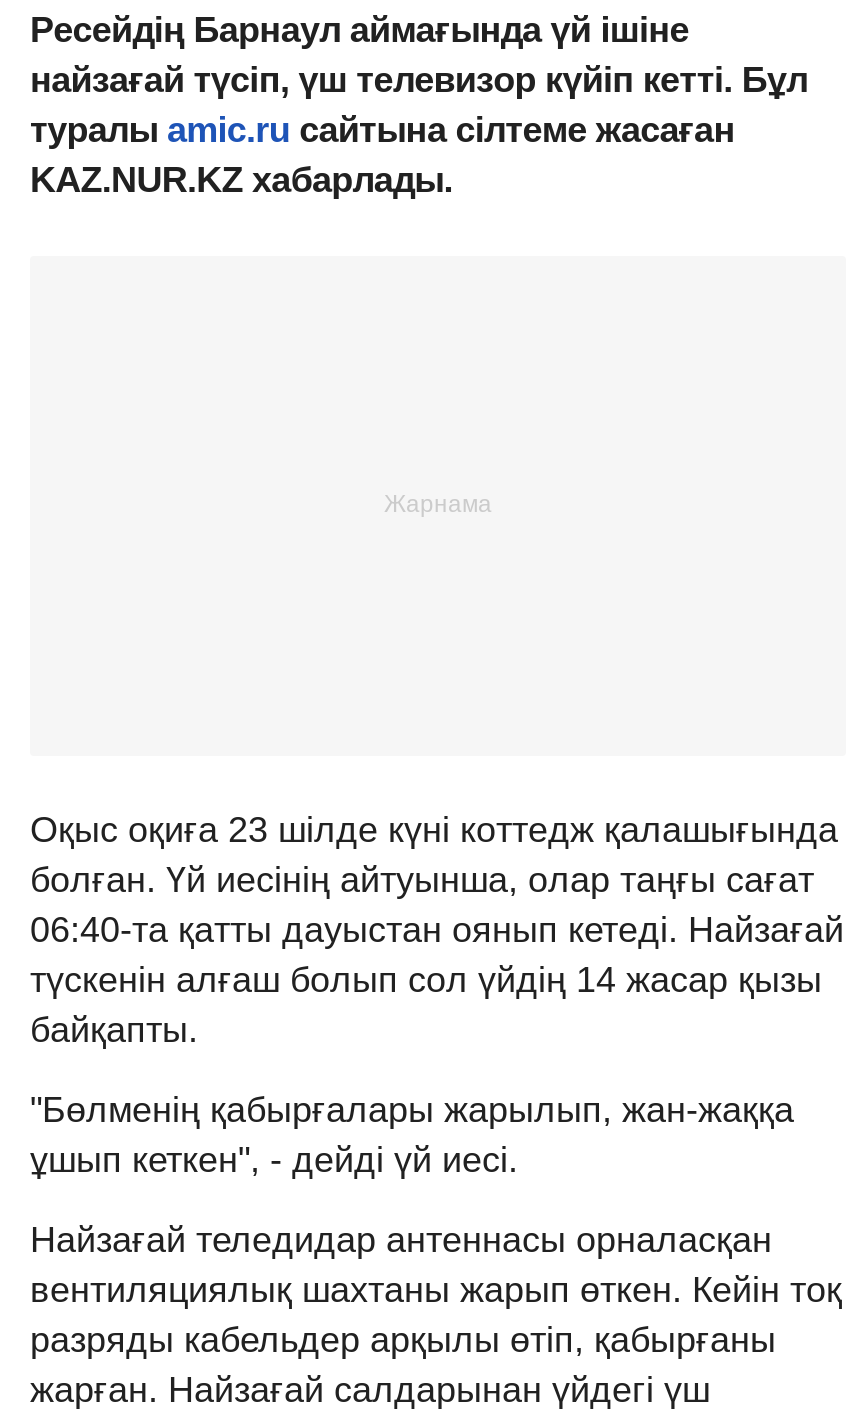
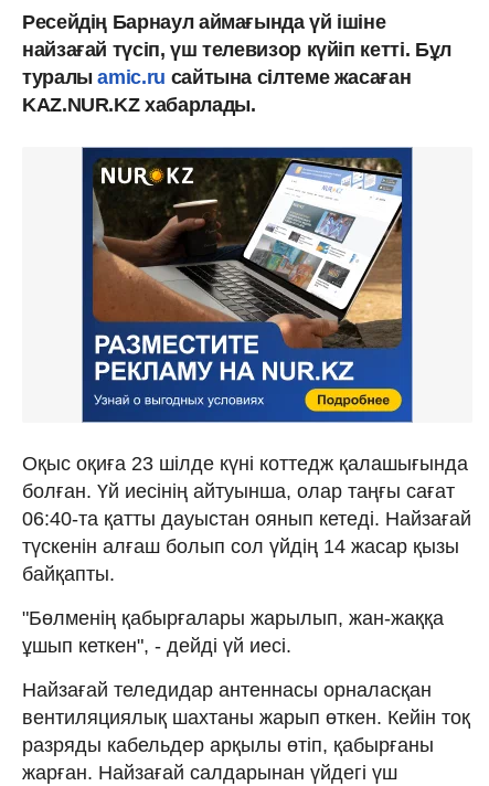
+ [image]
